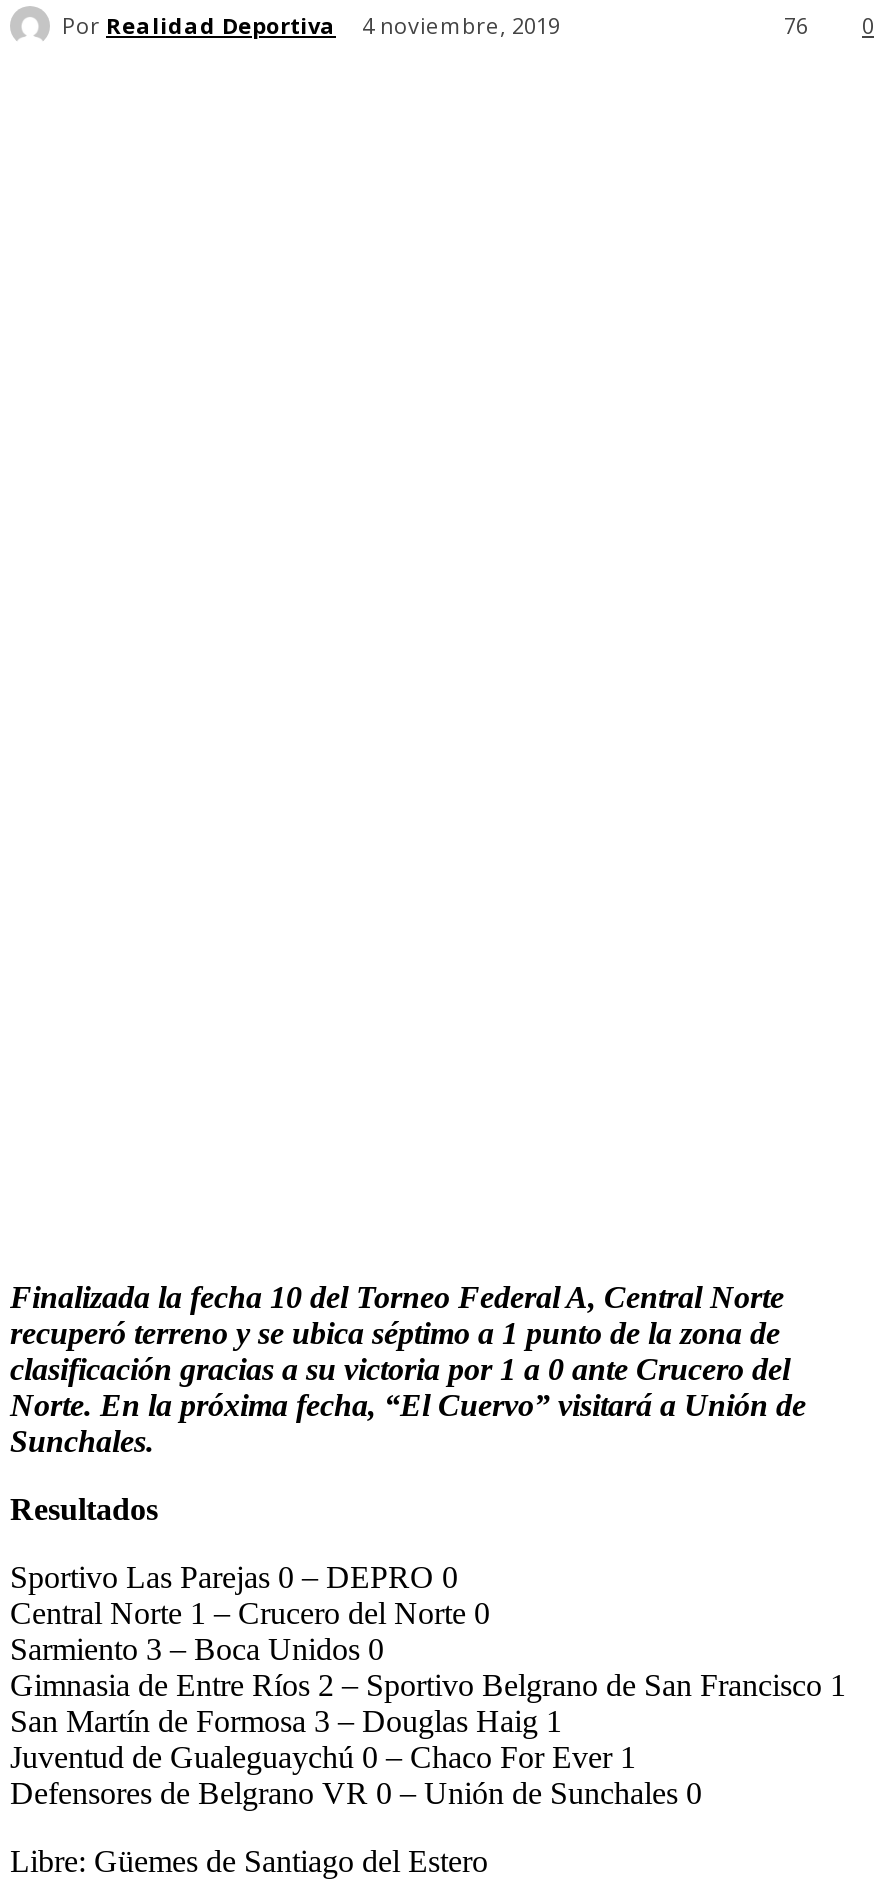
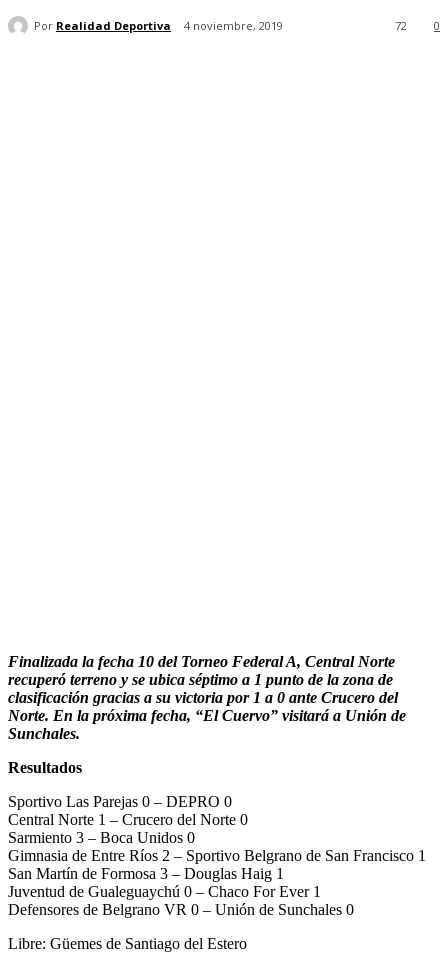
- 76 0
+ 72 0
